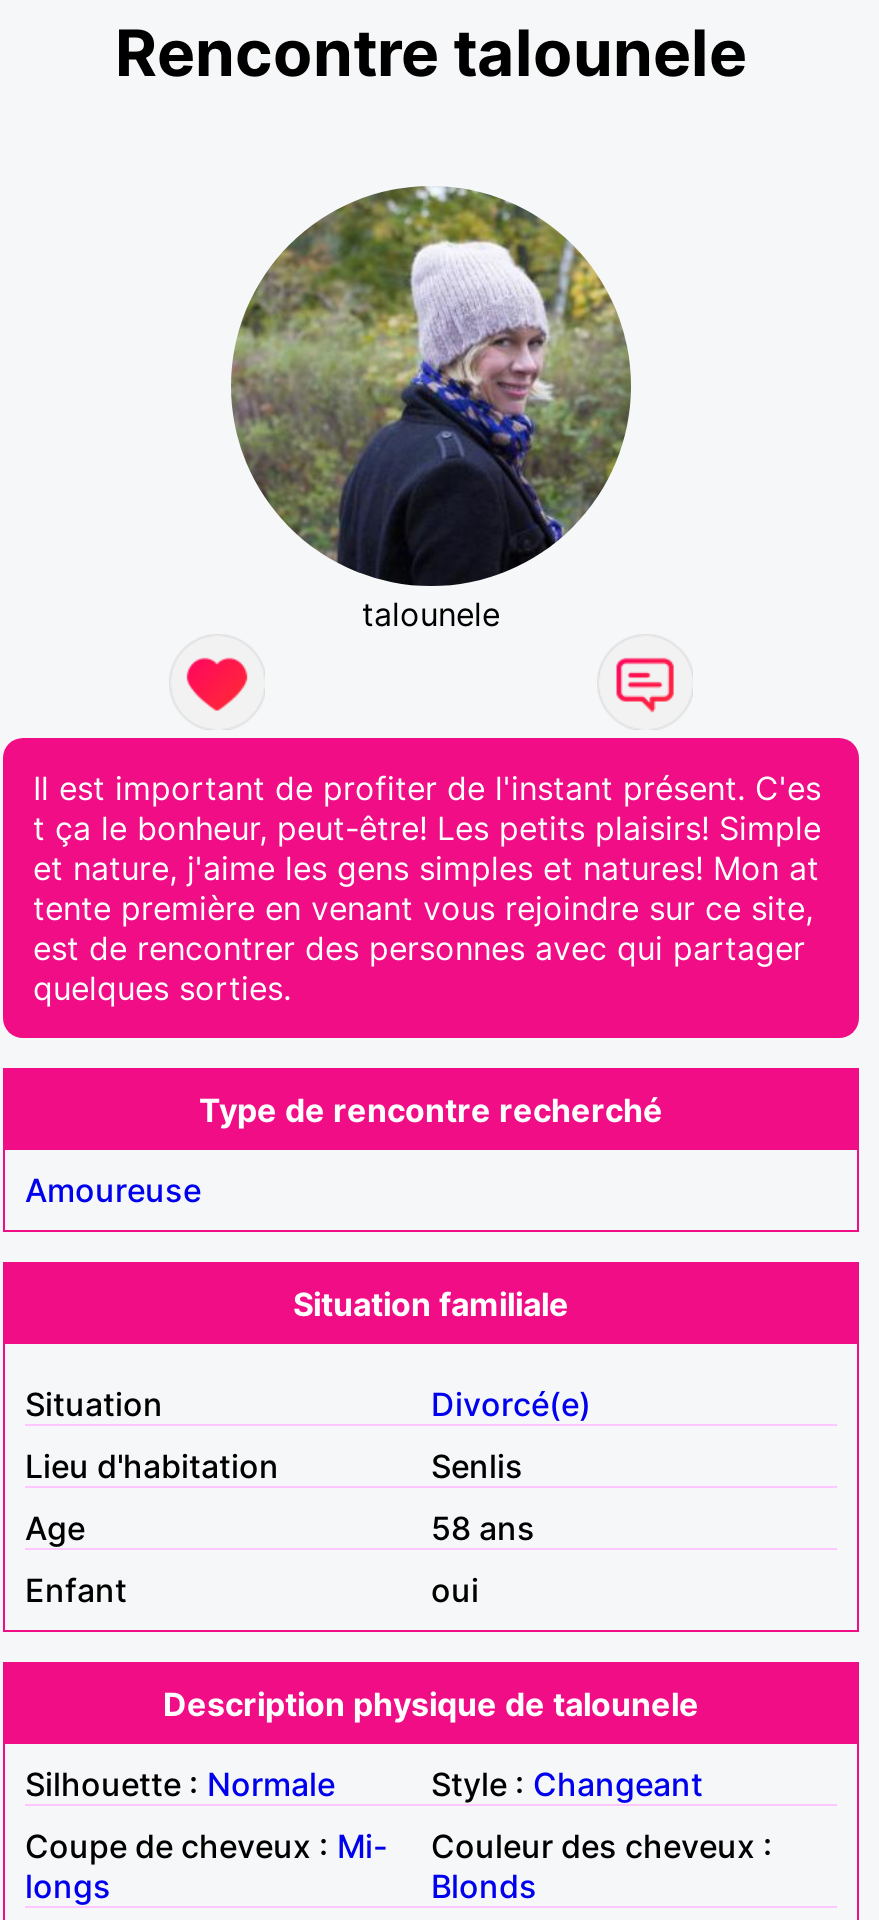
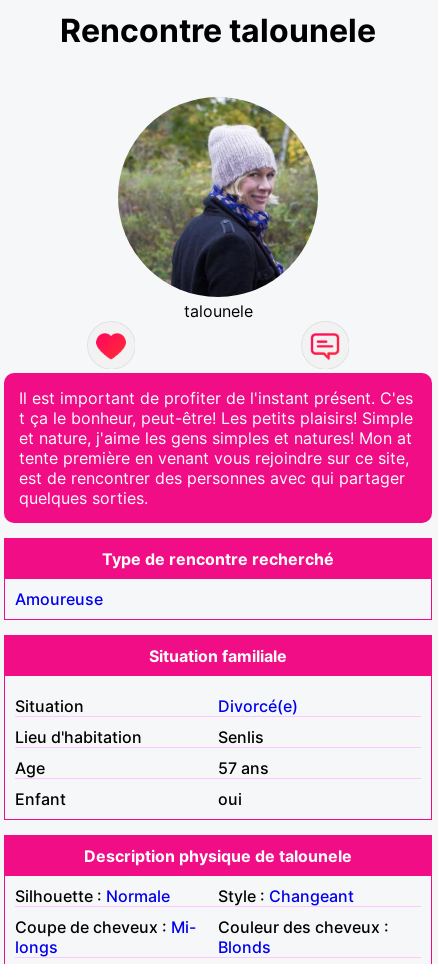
- 58 ans
+ 57 ans
